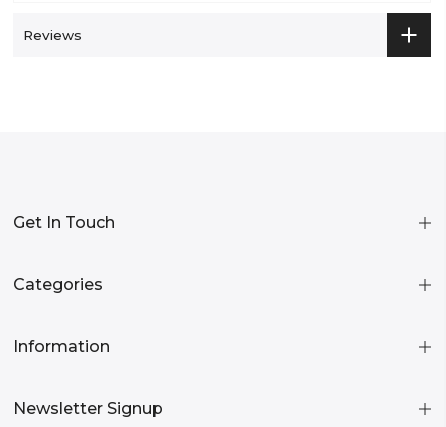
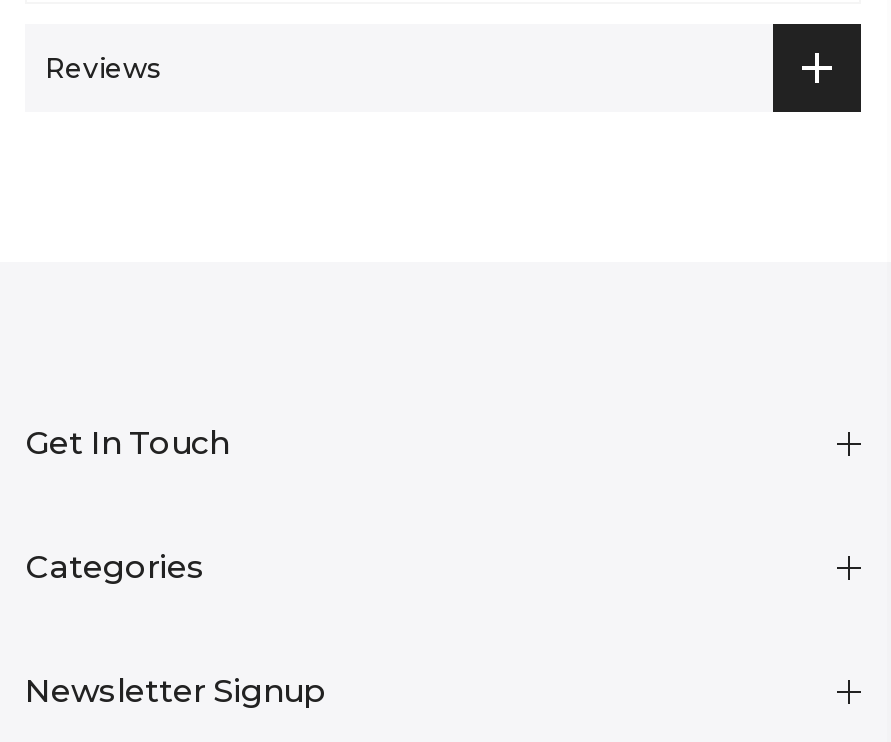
- Information
